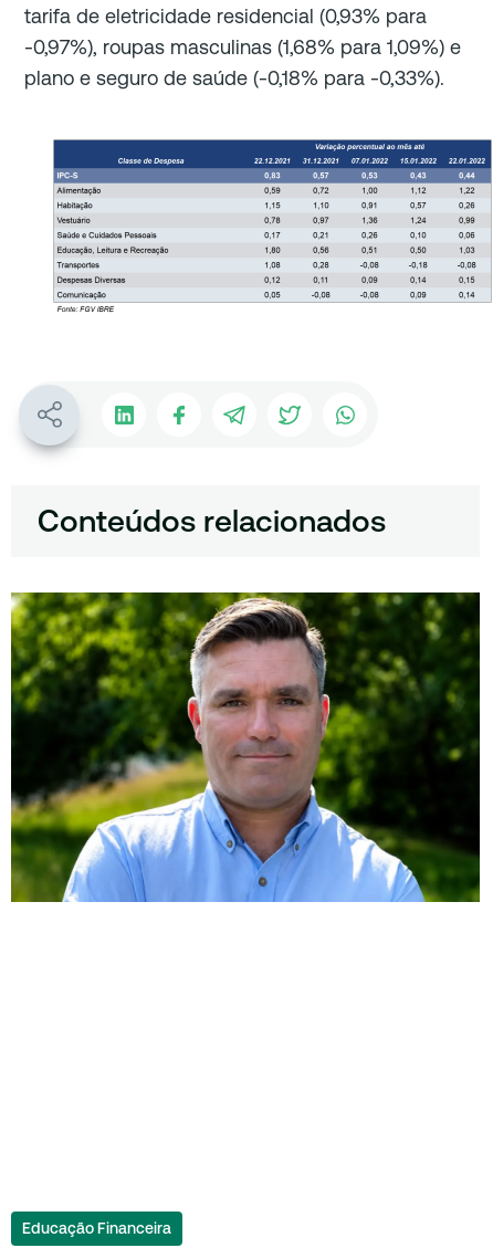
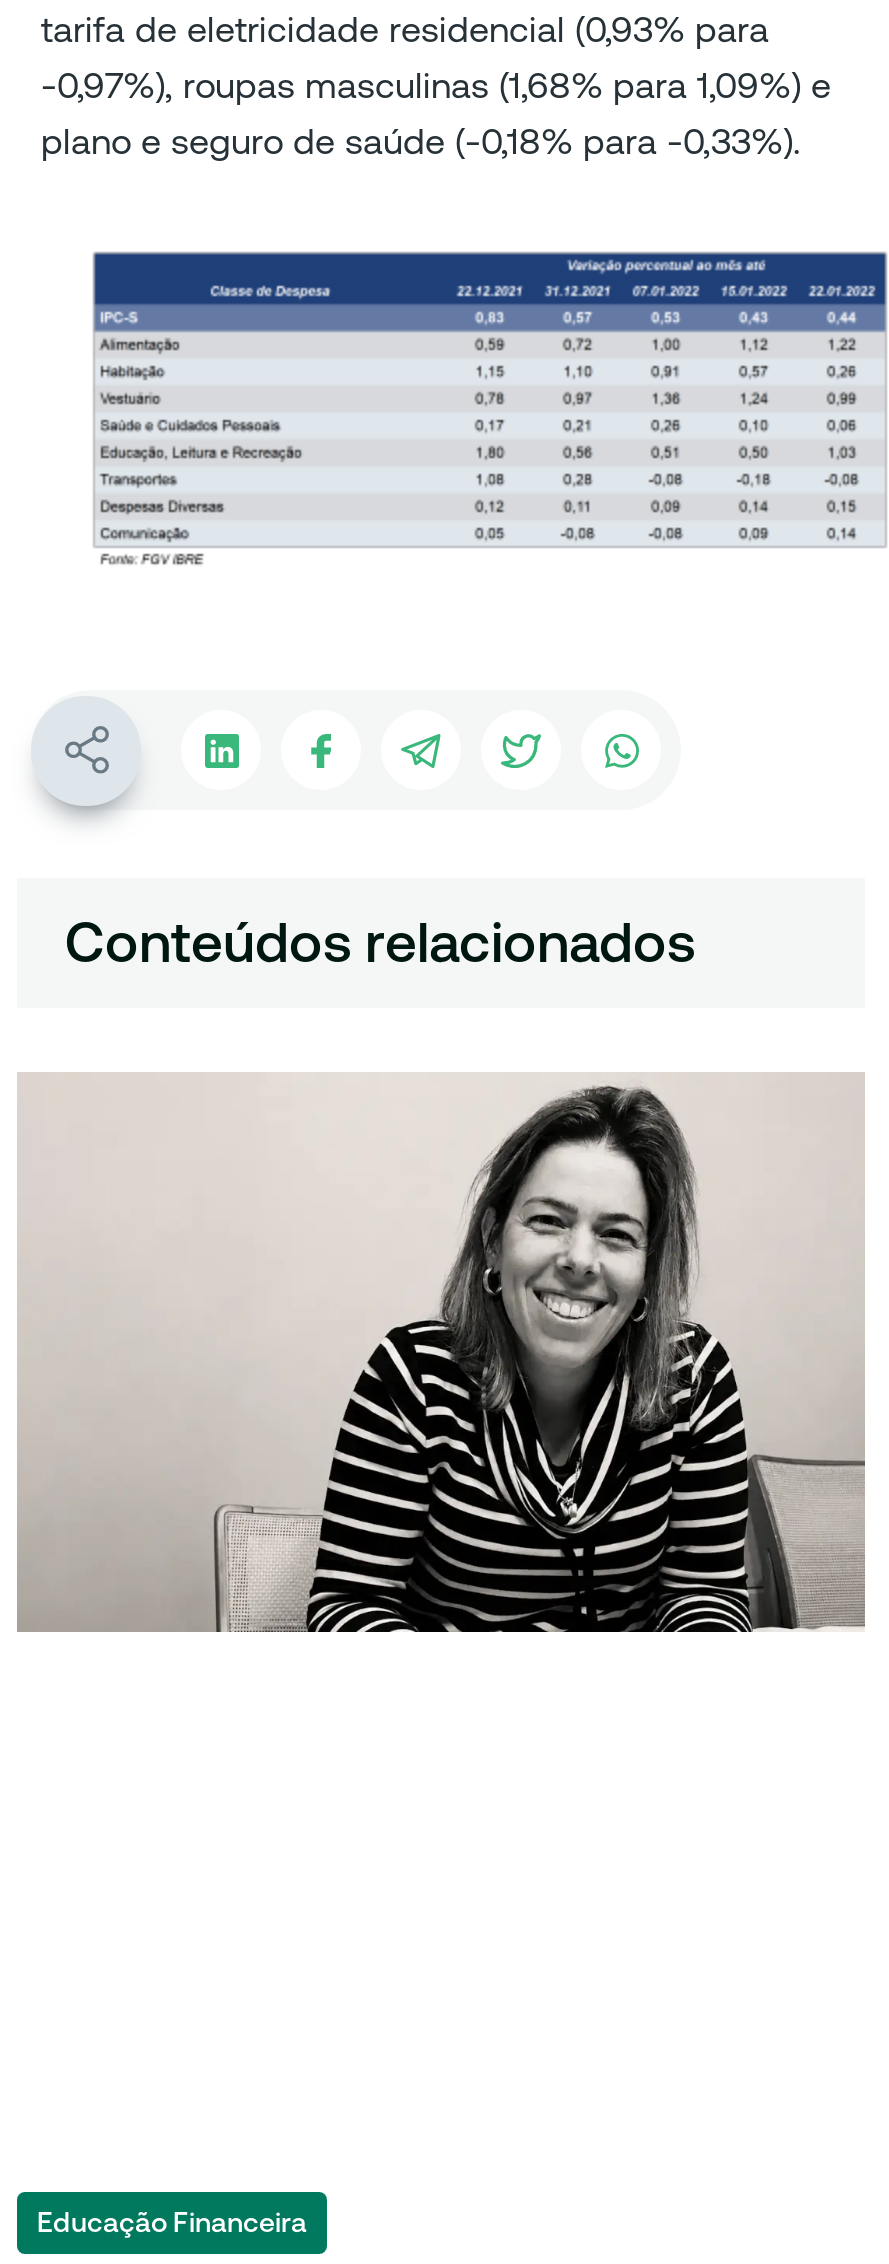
- [image]
+ [image]
